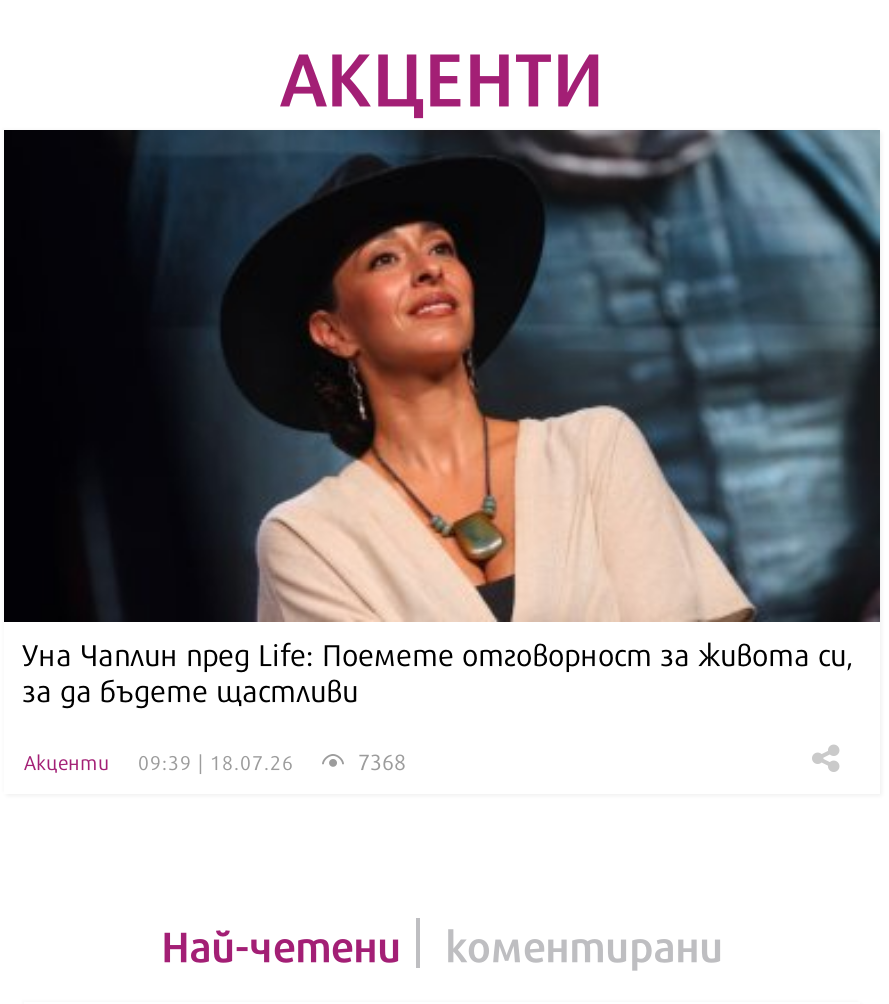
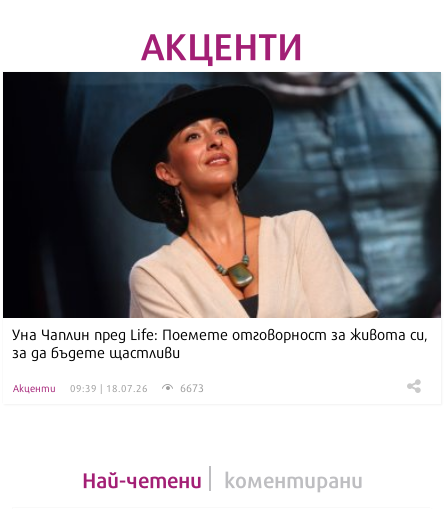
- 7368
+ 6673
